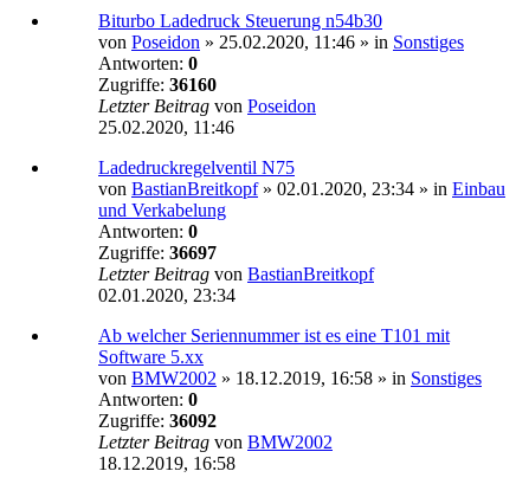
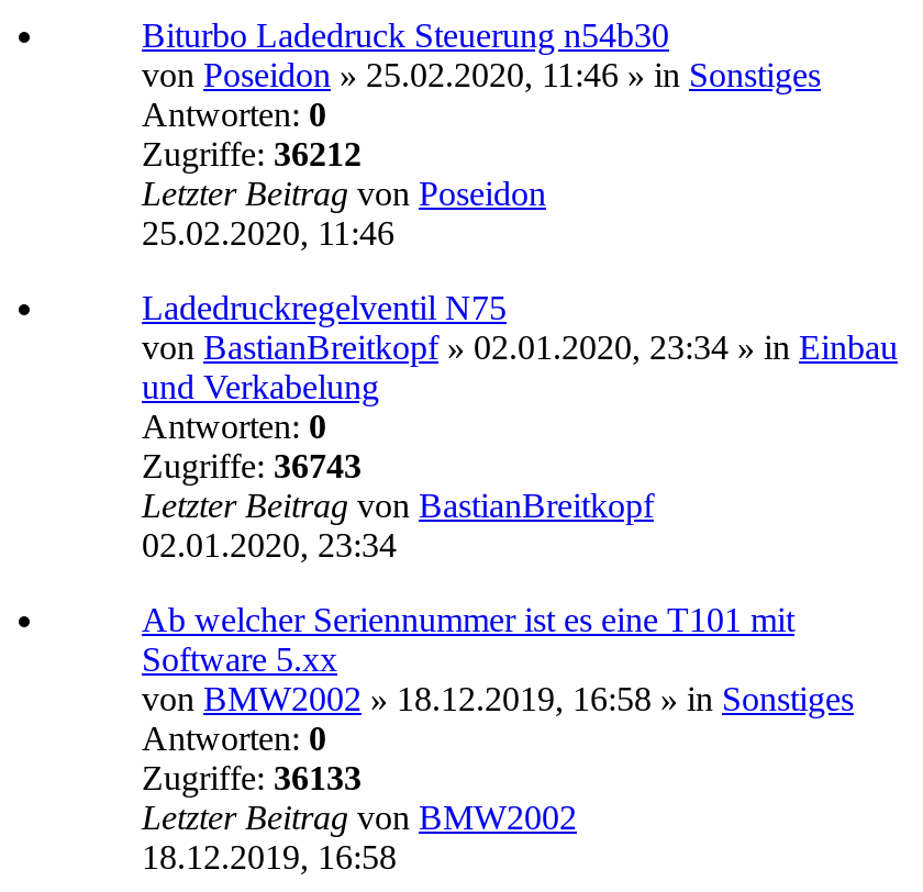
- Zugriffe: 36160
+ Zugriffe: 36212

- Zugriffe: 36697
+ Zugriffe: 36743

- Zugriffe: 36092
+ Zugriffe: 36133
